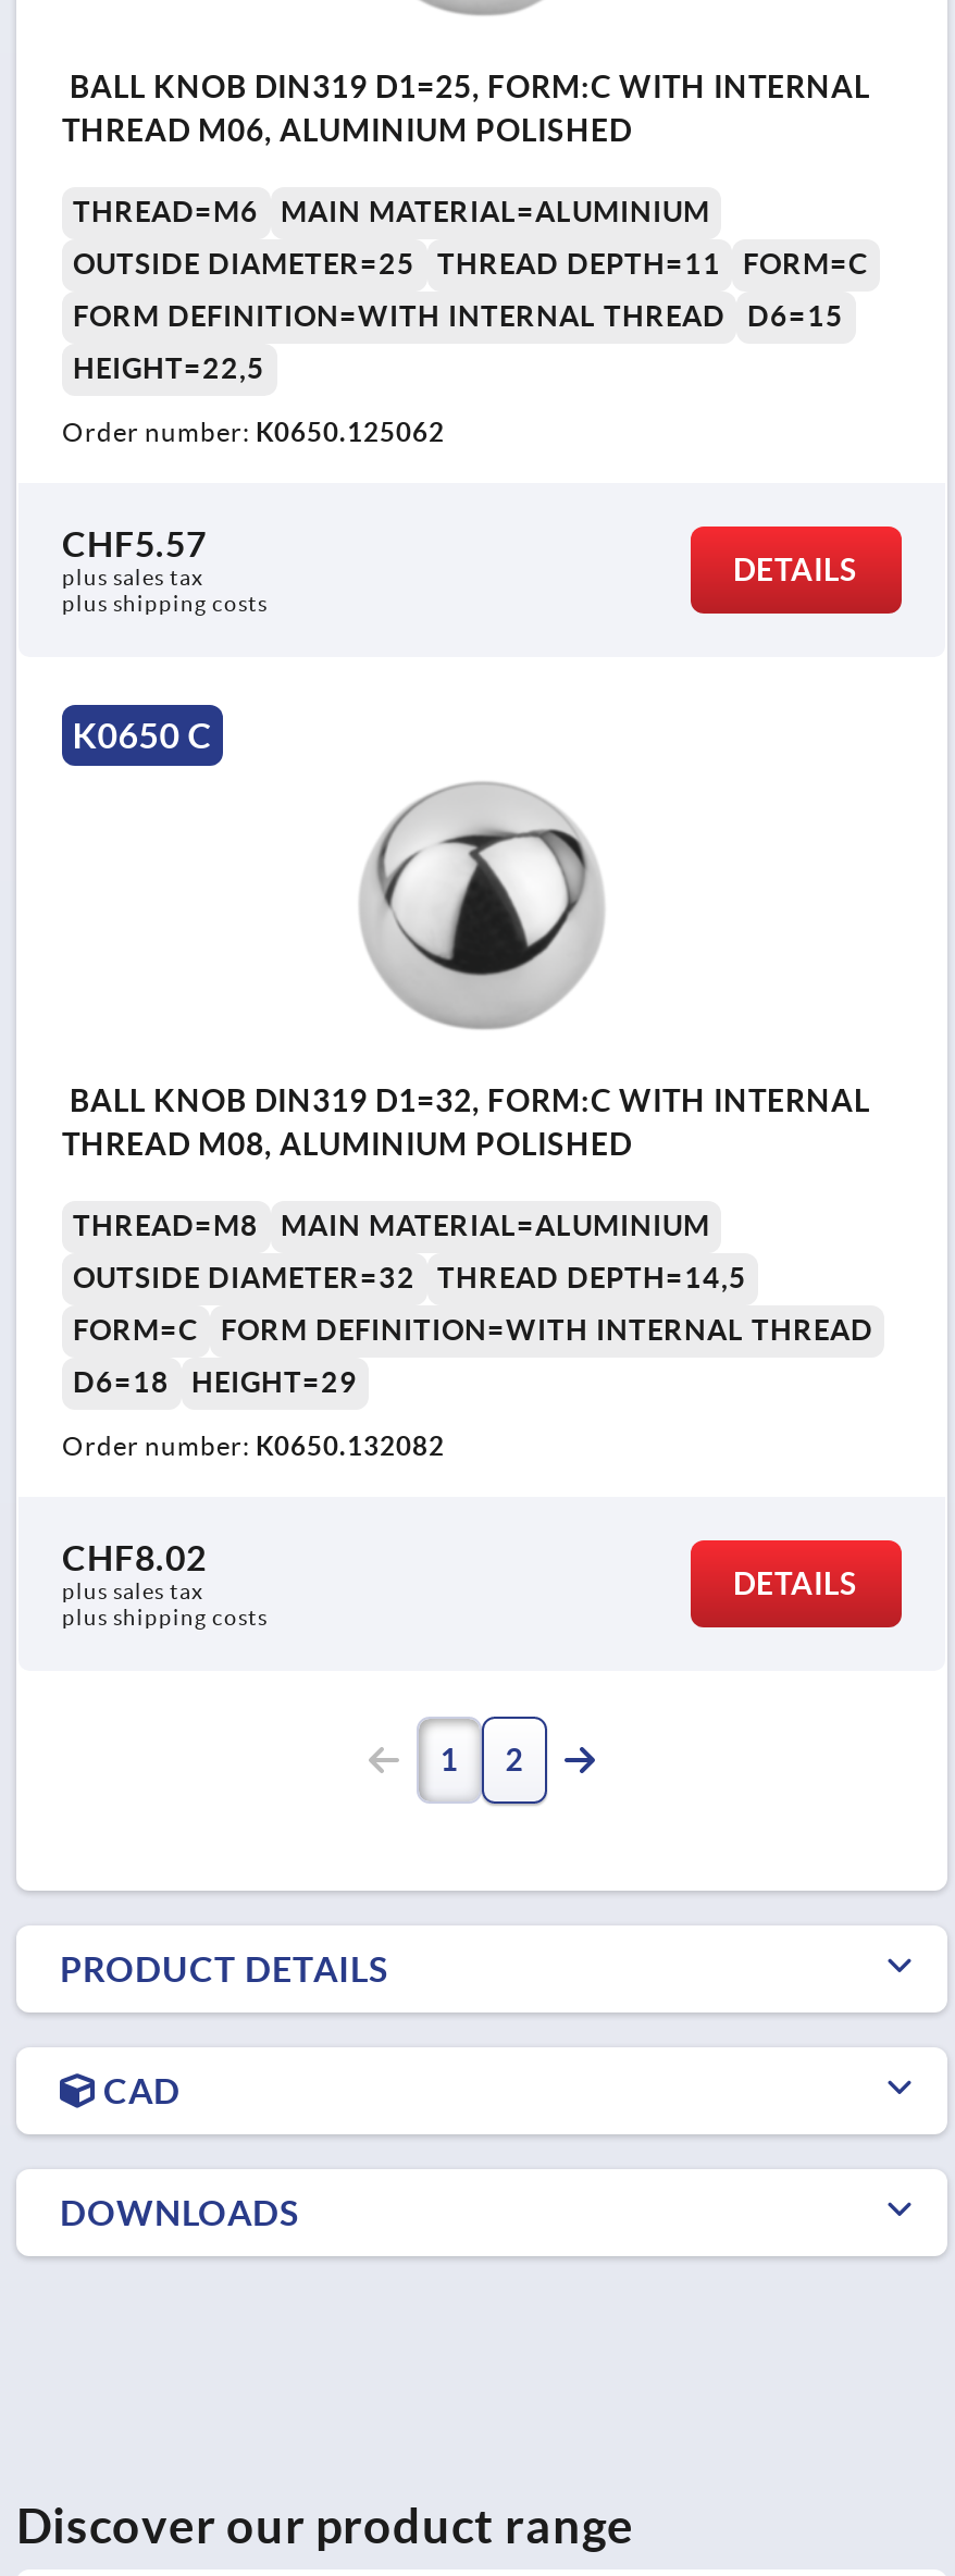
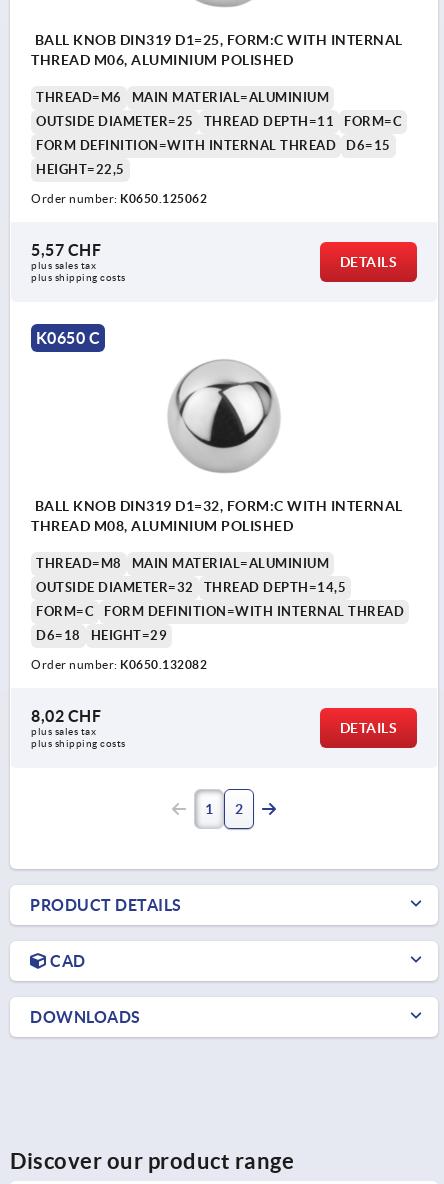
- CHF5.57
+ 5,57 CHF

- CHF8.02
+ 8,02 CHF
